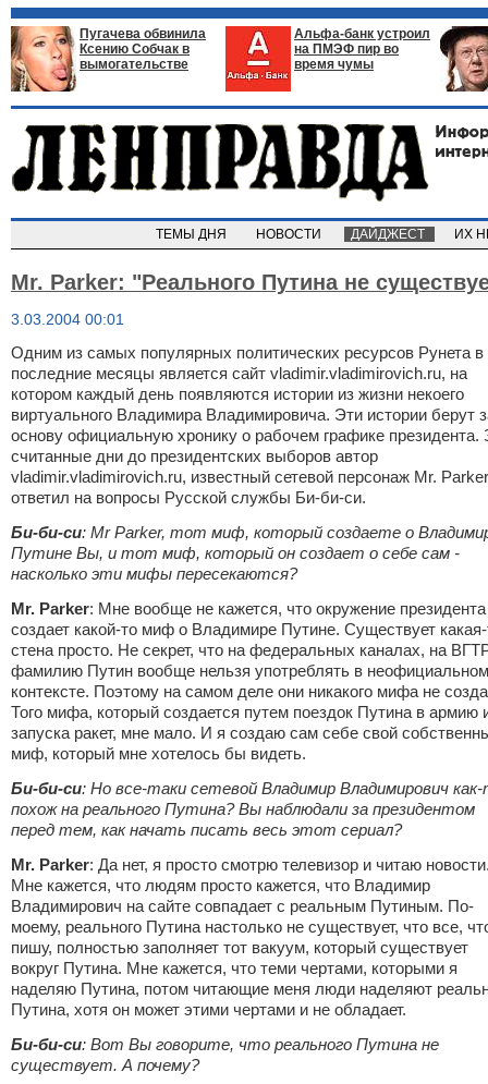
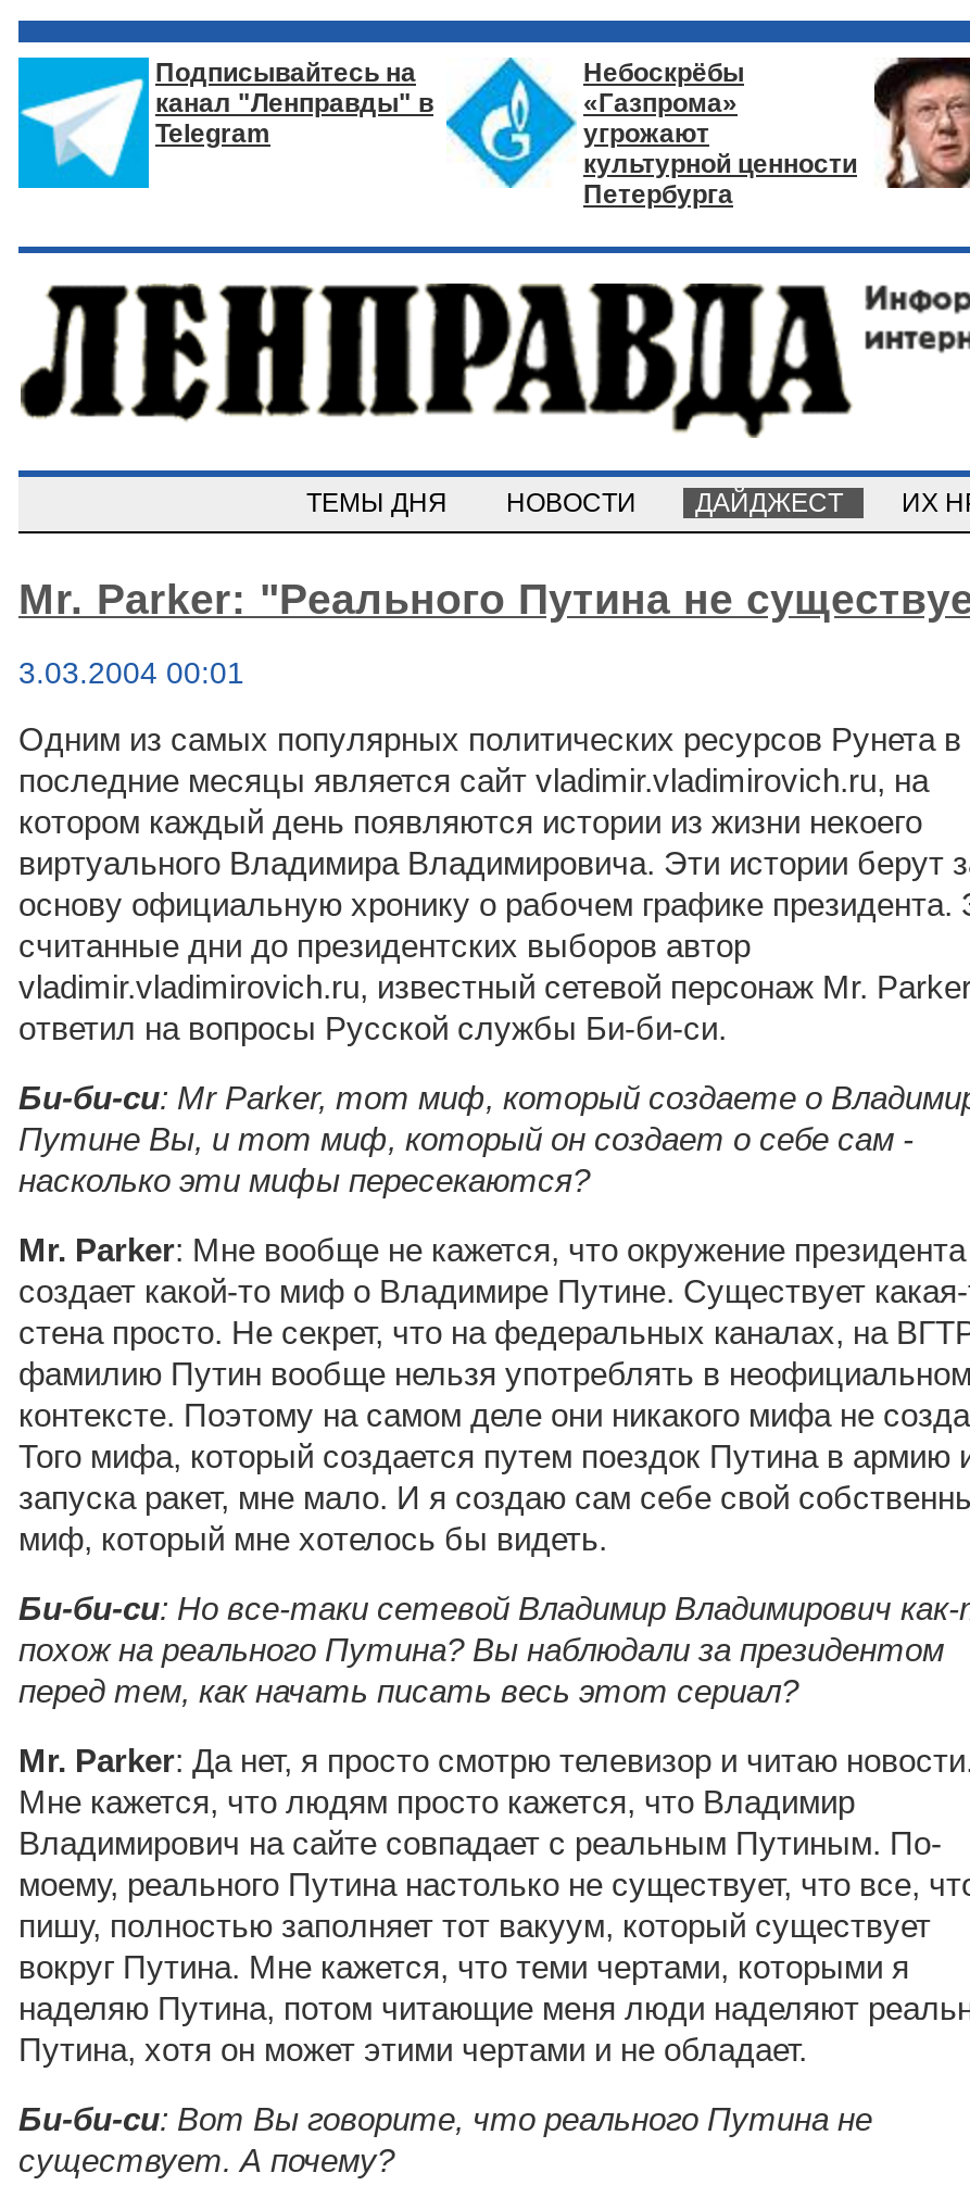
- [image]
- Пугачева обвинила
- Ксению Собчак в
- вымогательстве
+ [image]
+ Подписывайтесь на
+ канал "Ленправды" в
+ Telegram

- [image]
- Альфа-банк устроил
- на ПМЭФ пир во
- время чумы
+ [image]
+ Небоскрёбы
+ «Газпрома»
+ угрожают
+ культурной ценности
+ Петербурга
